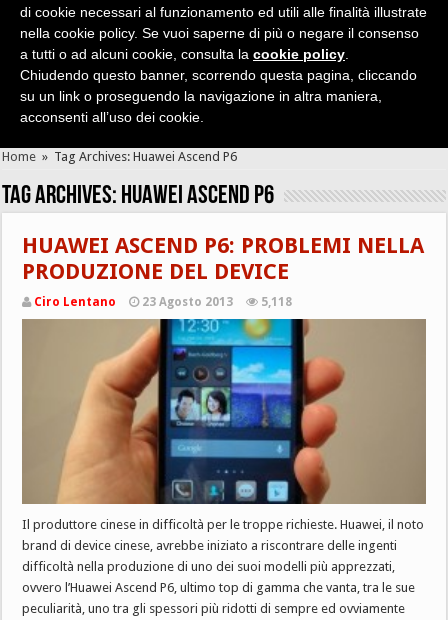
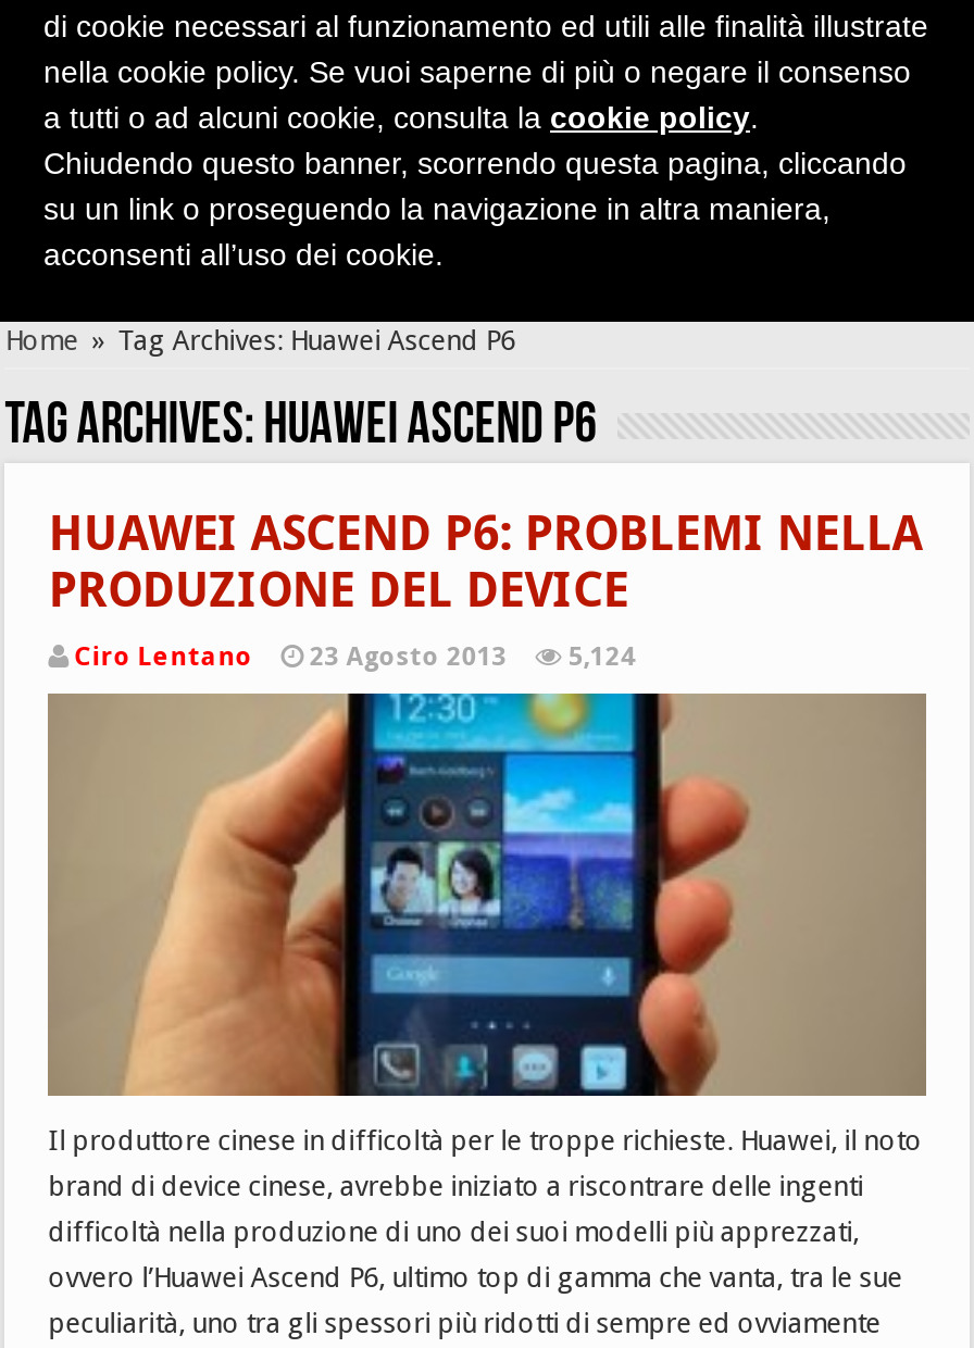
- Ciro Lentano 23 Agosto 2013 5,118
+ Ciro Lentano 23 Agosto 2013 5,124
